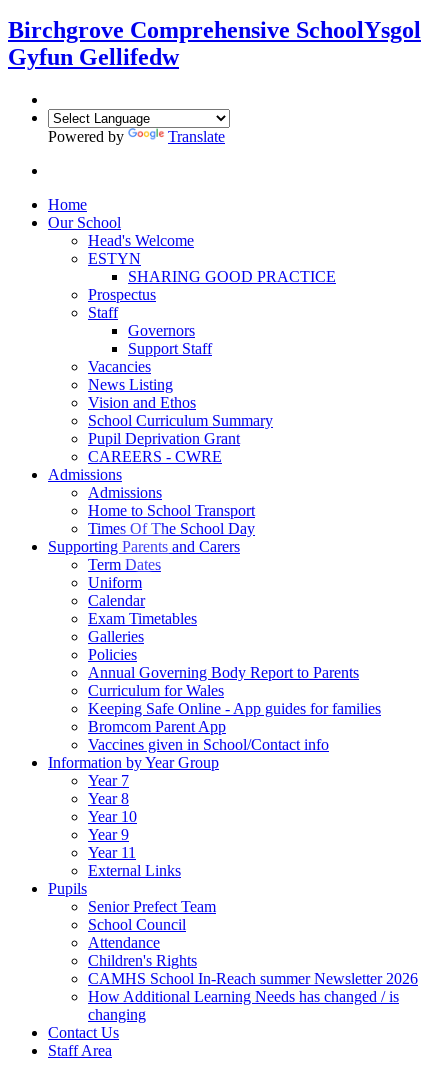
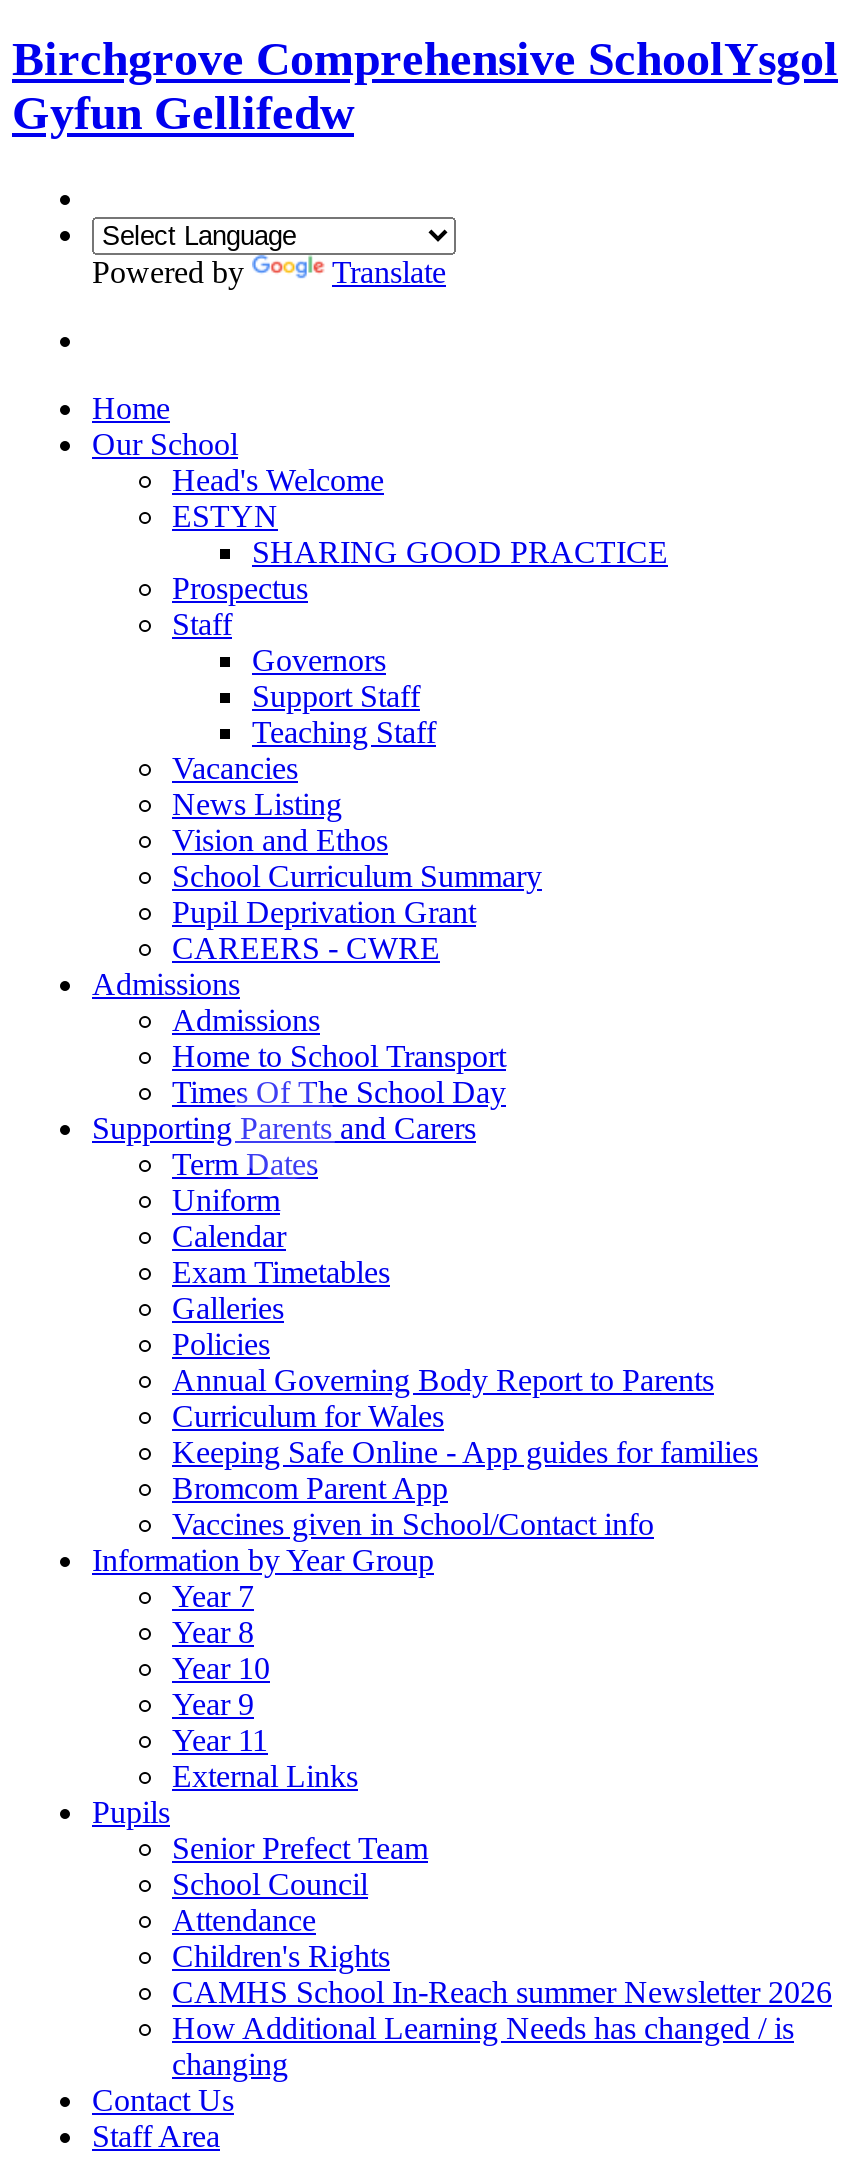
+ Teaching Staff
